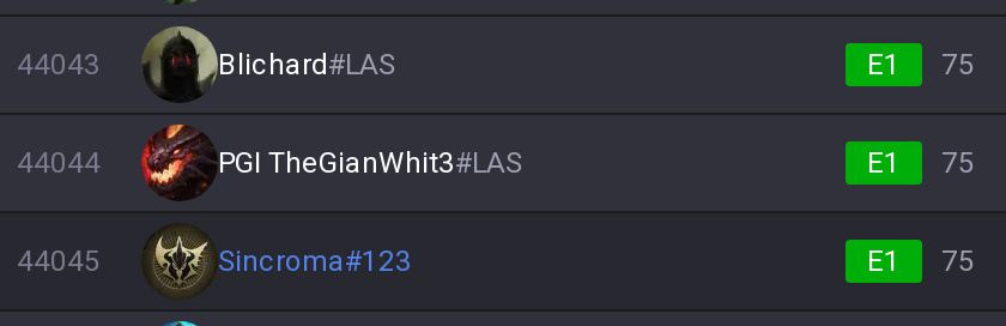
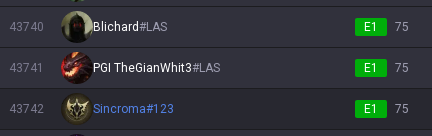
- 44043
+ 43740

- 44044
+ 43741

- 44045
+ 43742
